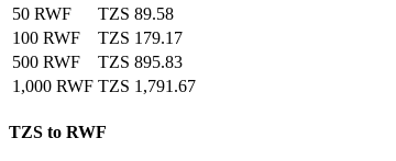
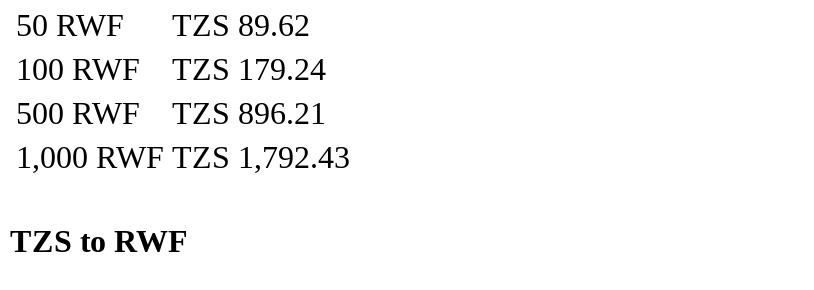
- 50 RWF TZS 89.58
+ 50 RWF TZS 89.62

- 100 RWF TZS 179.17
+ 100 RWF TZS 179.24

- 500 RWF TZS 895.83
+ 500 RWF TZS 896.21

- 1,000 RWF TZS 1,791.67
+ 1,000 RWF TZS 1,792.43
